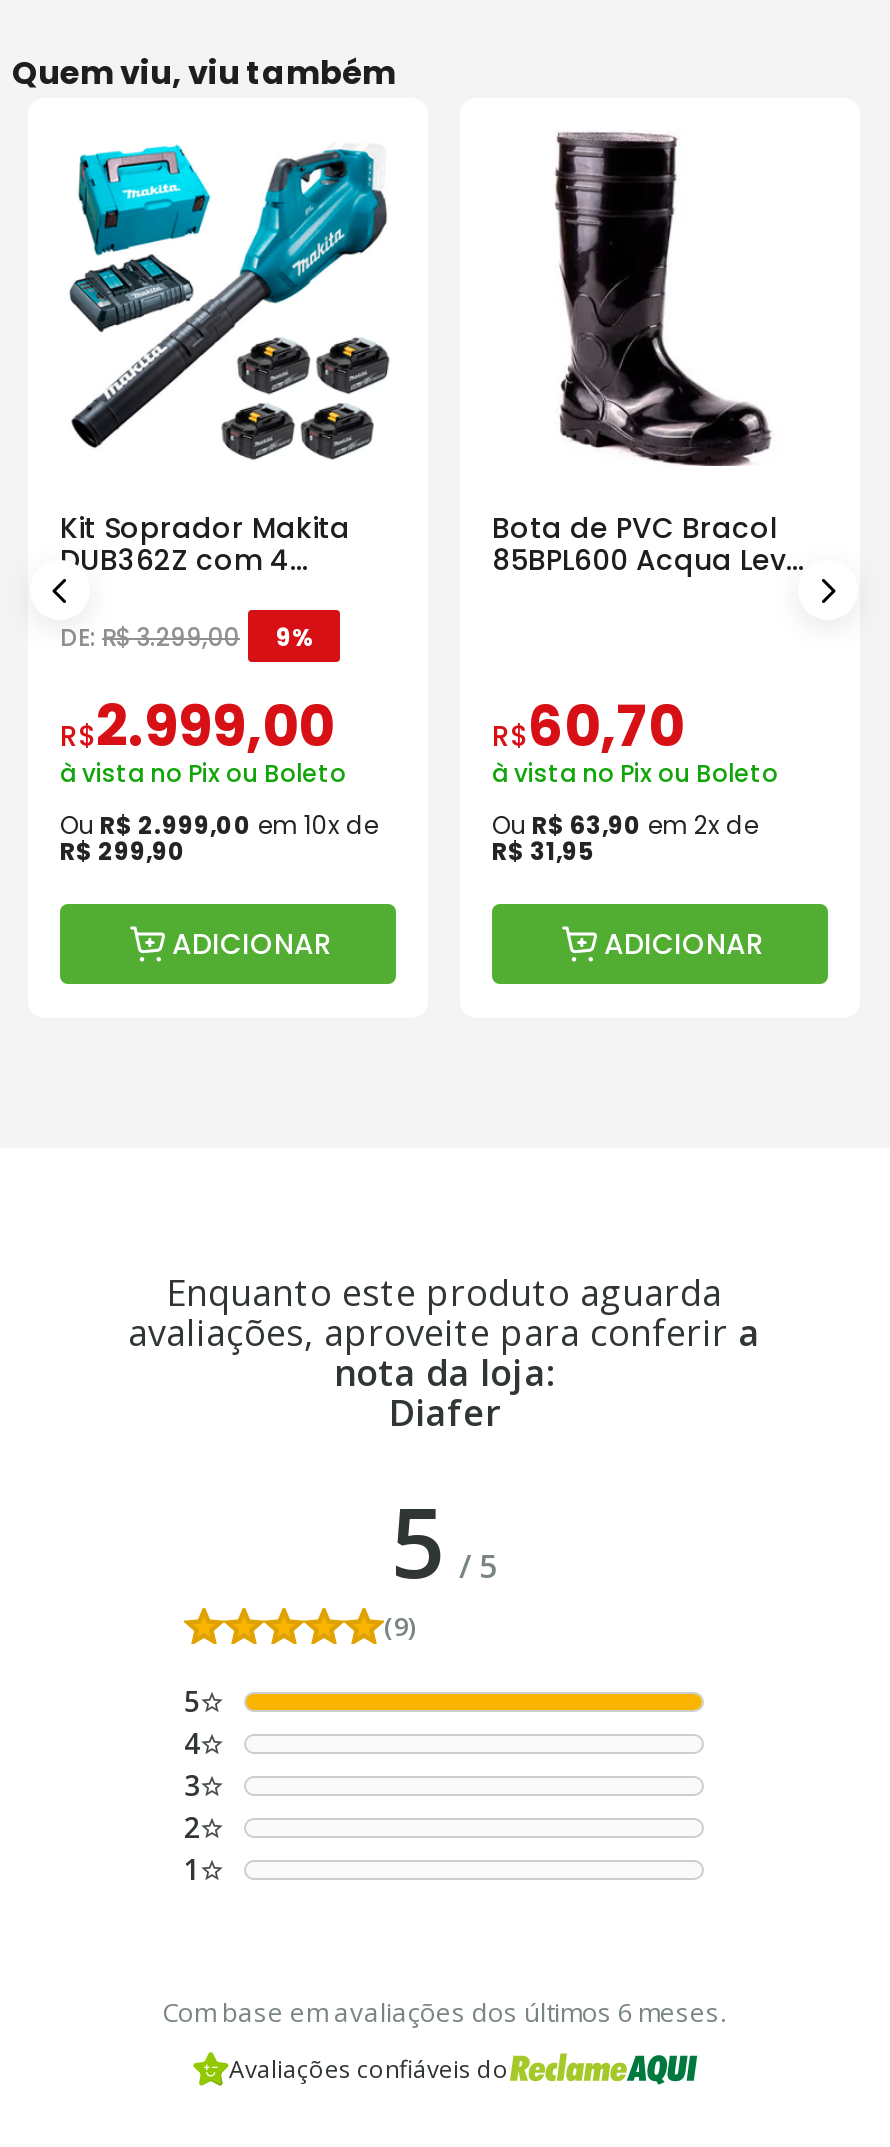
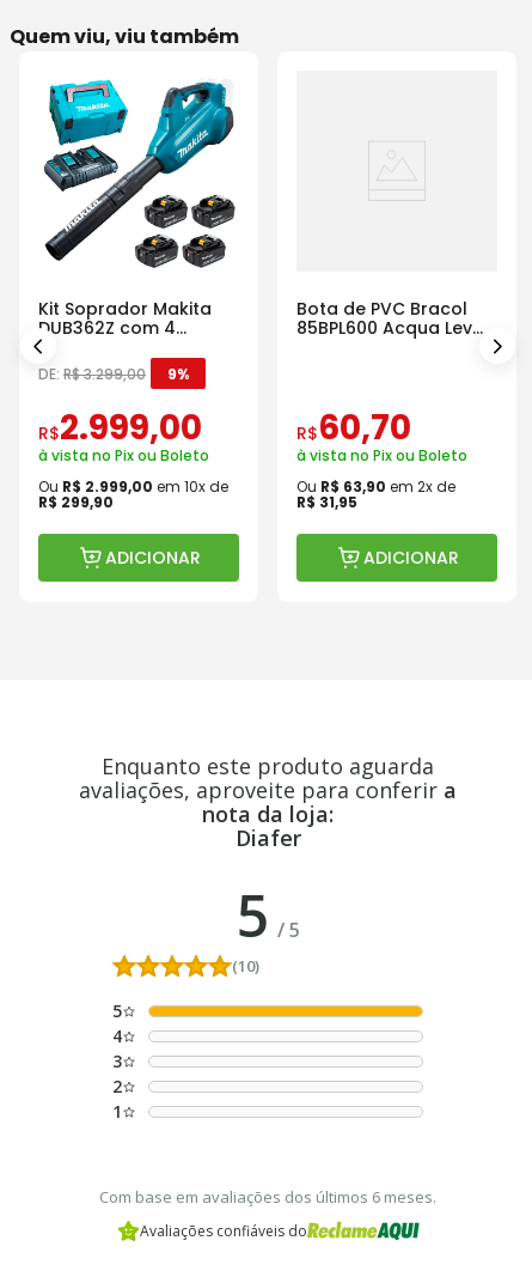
- [image]

- (9)
+ (10)
